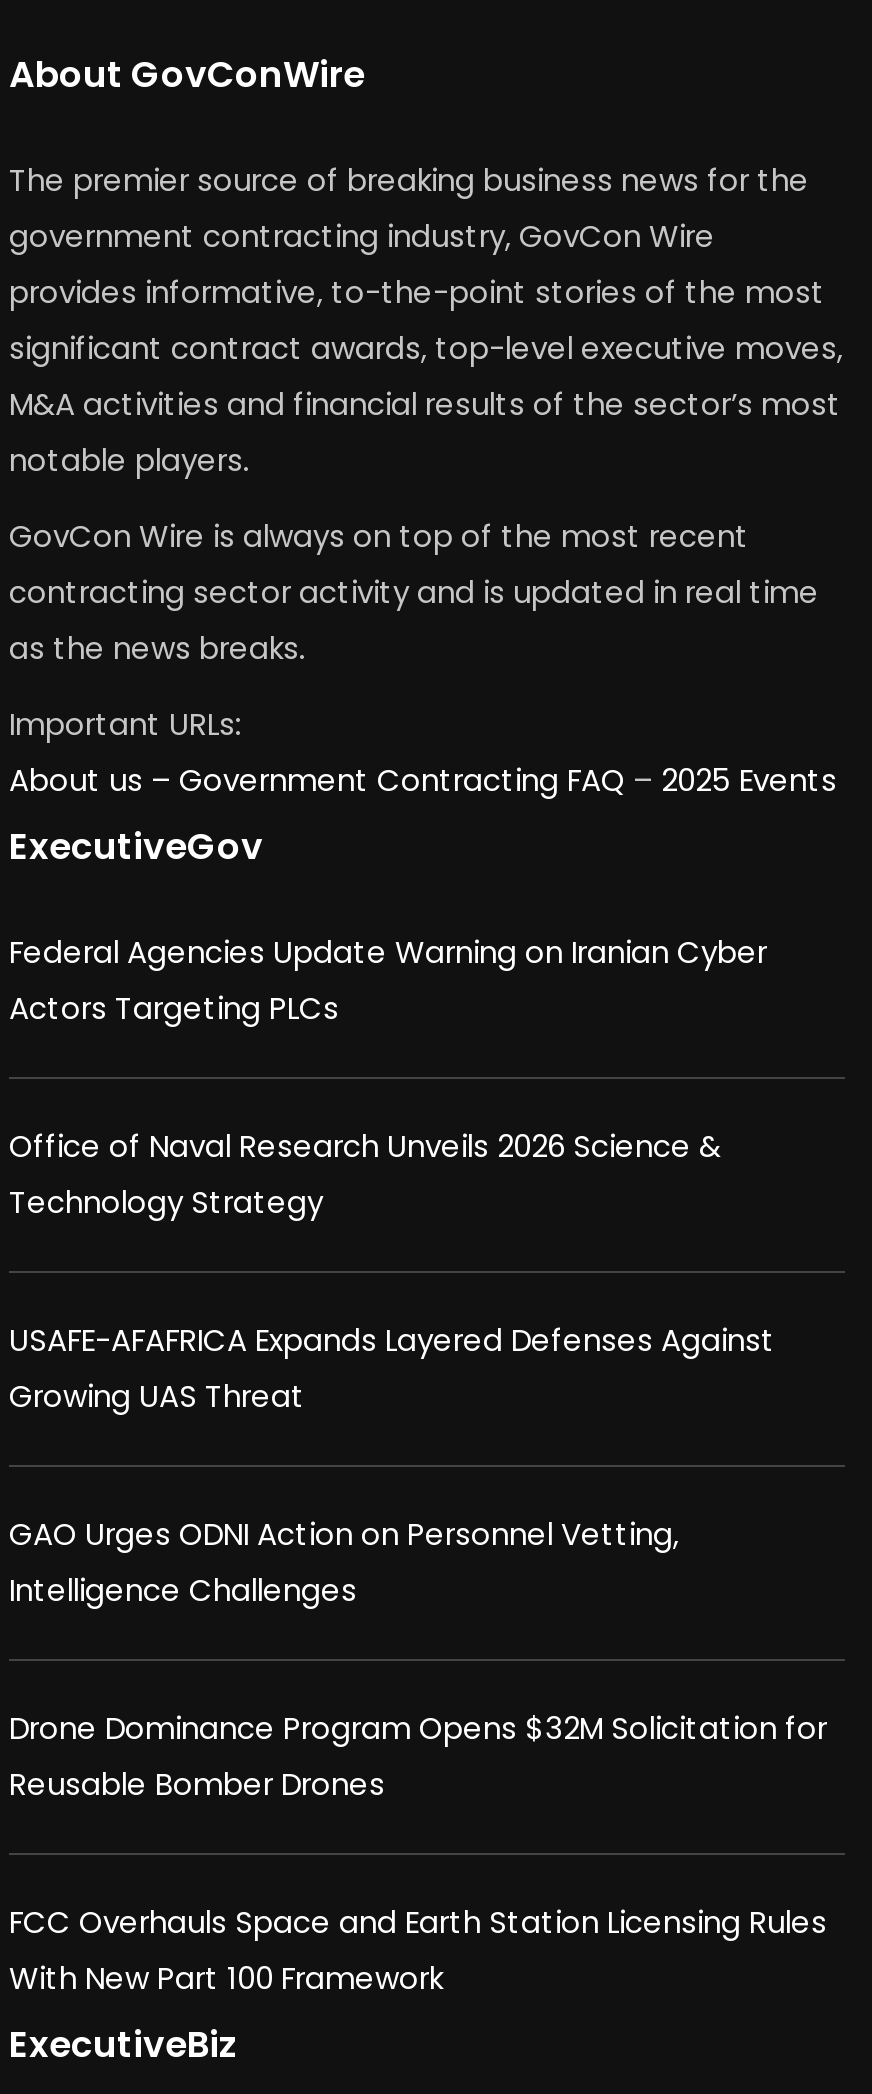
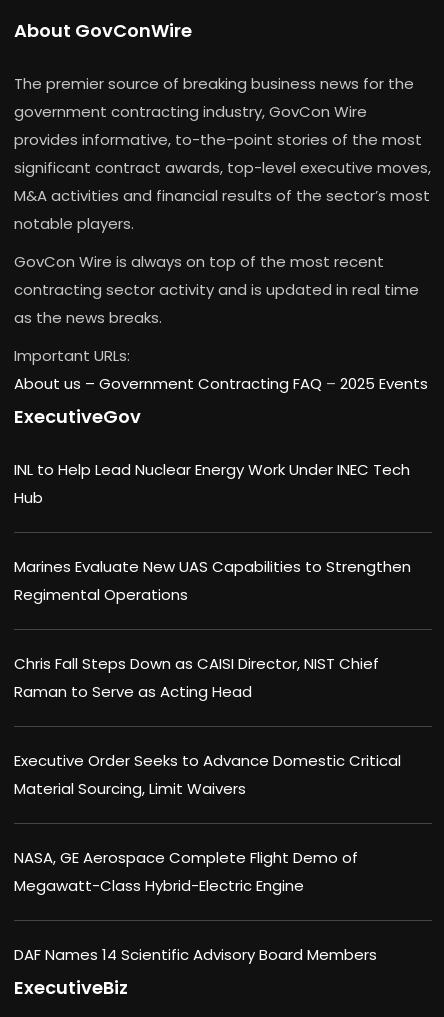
- Federal Agencies Update Warning on Iranian Cyber
- Actors Targeting PLCs
+ INL to Help Lead Nuclear Energy Work Under INEC Tech
+ Hub

- Office of Naval Research Unveils 2026 Science &
- Technology Strategy
+ Marines Evaluate New UAS Capabilities to Strengthen
+ Regimental Operations

- USAFE-AFAFRICA Expands Layered Defenses Against
- Growing UAS Threat
+ Chris Fall Steps Down as CAISI Director, NIST Chief
+ Raman to Serve as Acting Head

- GAO Urges ODNI Action on Personnel Vetting,
- Intelligence Challenges
+ Executive Order Seeks to Advance Domestic Critical
+ Material Sourcing, Limit Waivers

- Drone Dominance Program Opens $32M Solicitation for
- Reusable Bomber Drones
+ NASA, GE Aerospace Complete Flight Demo of
+ Megawatt-Class Hybrid-Electric Engine

- FCC Overhauls Space and Earth Station Licensing Rules
- With New Part 100 Framework
+ DAF Names 14 Scientific Advisory Board Members
